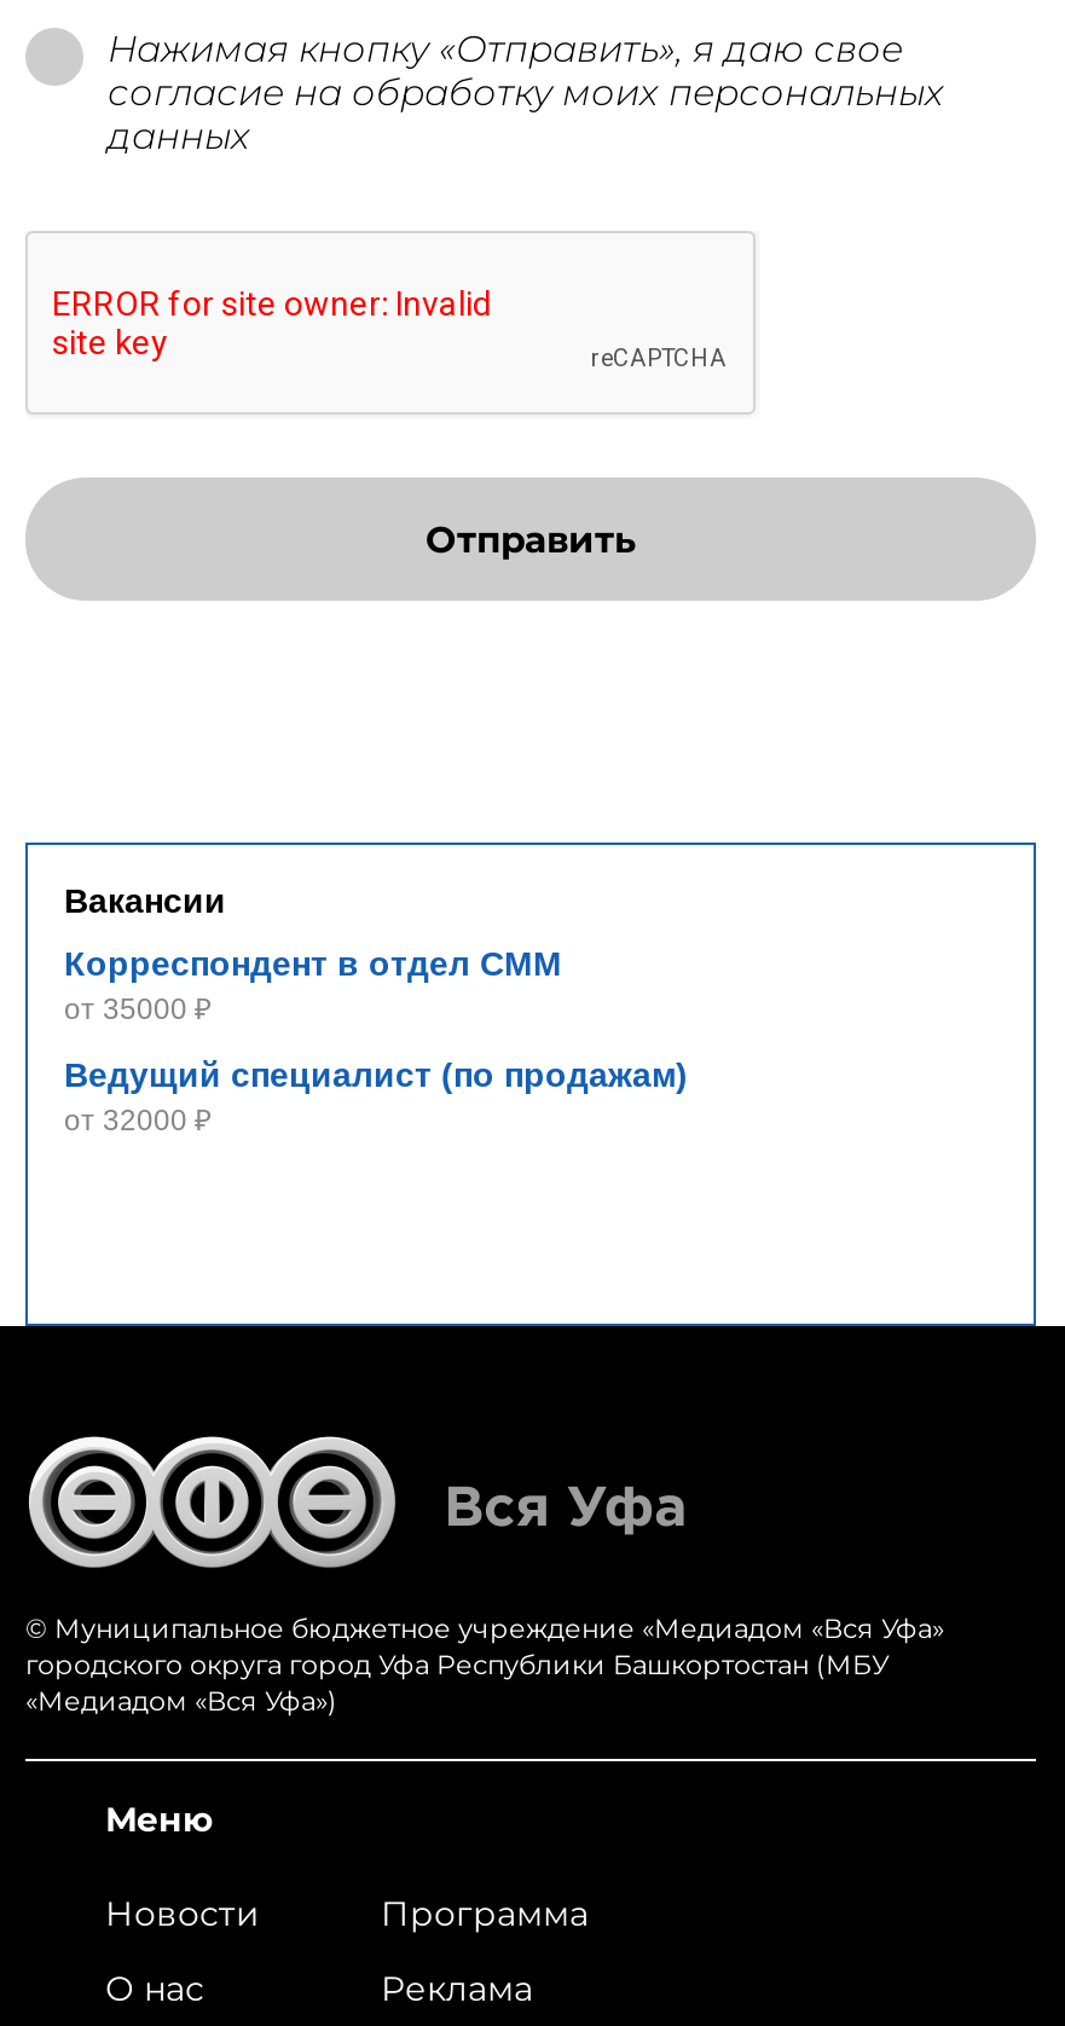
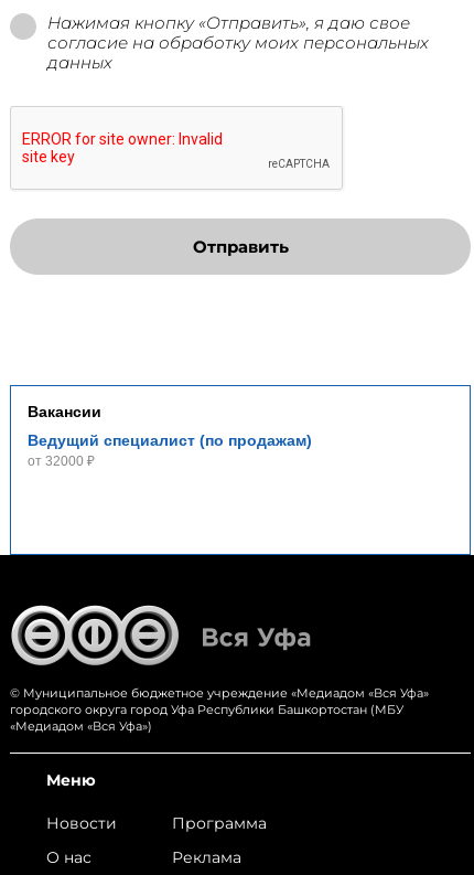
- Корреспондент в отдел СММ
- от 35000 ₽
